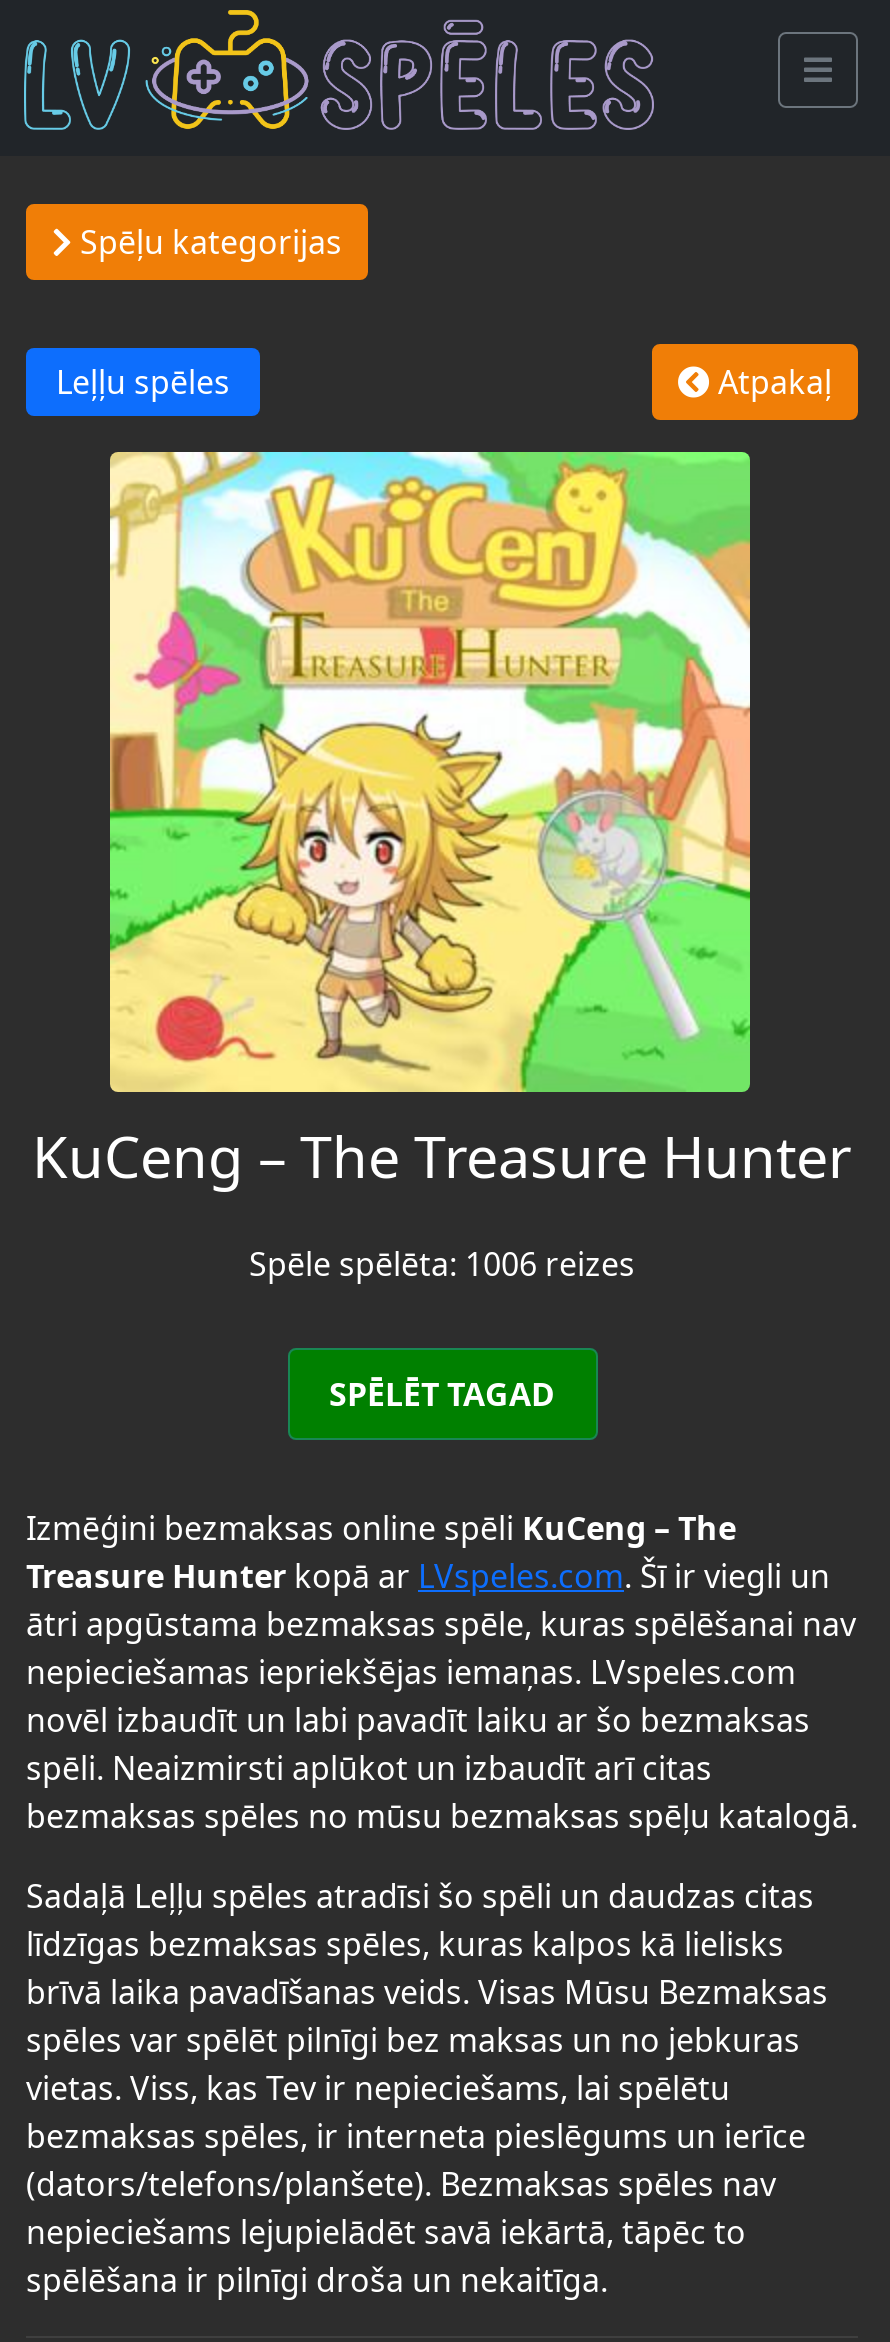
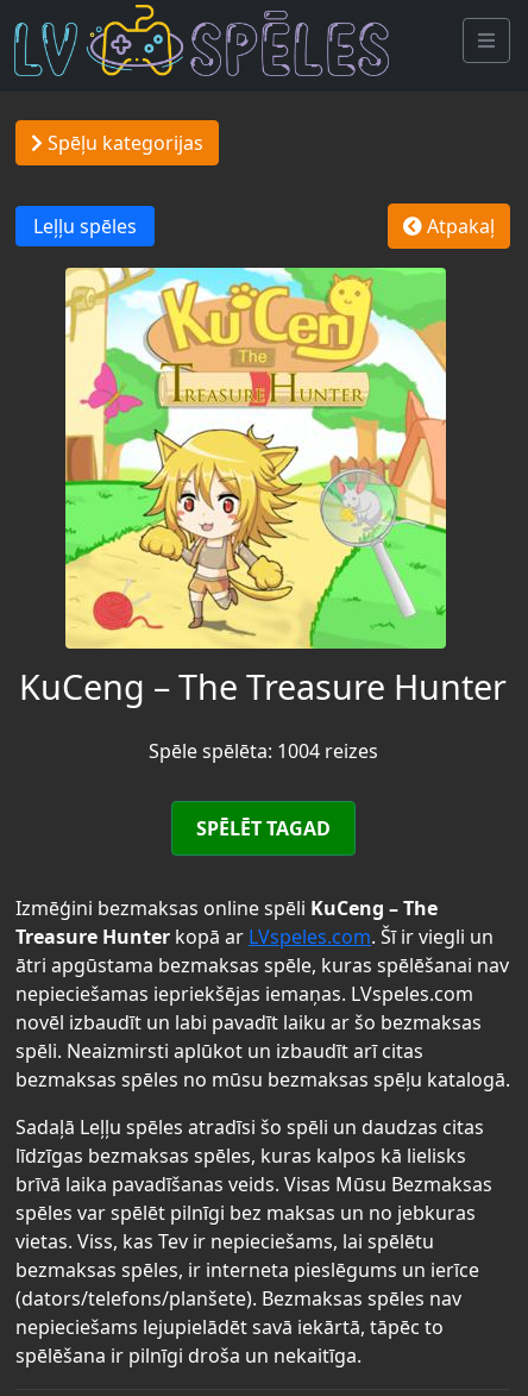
- Spēle spēlēta: 1006 reizes
+ Spēle spēlēta: 1004 reizes
